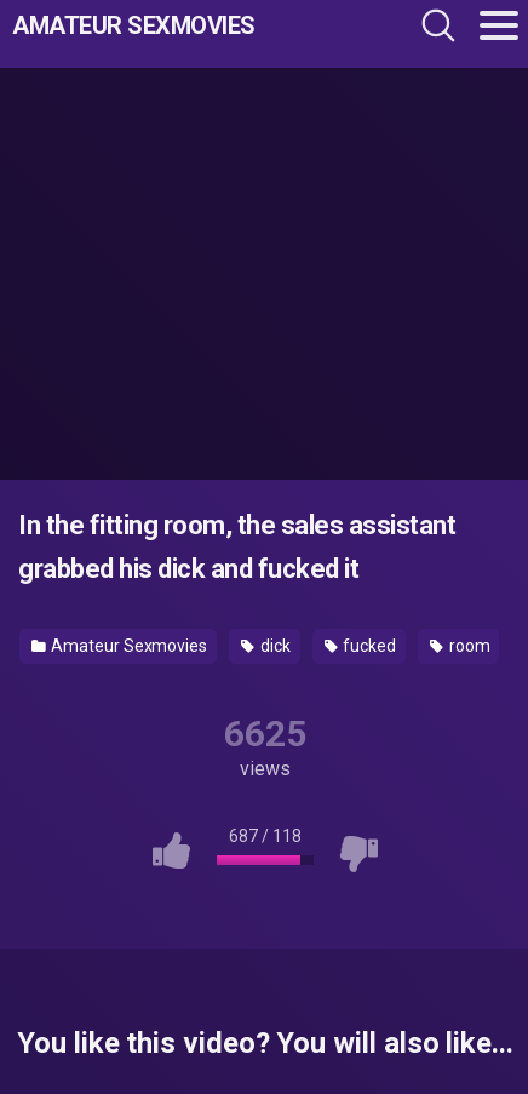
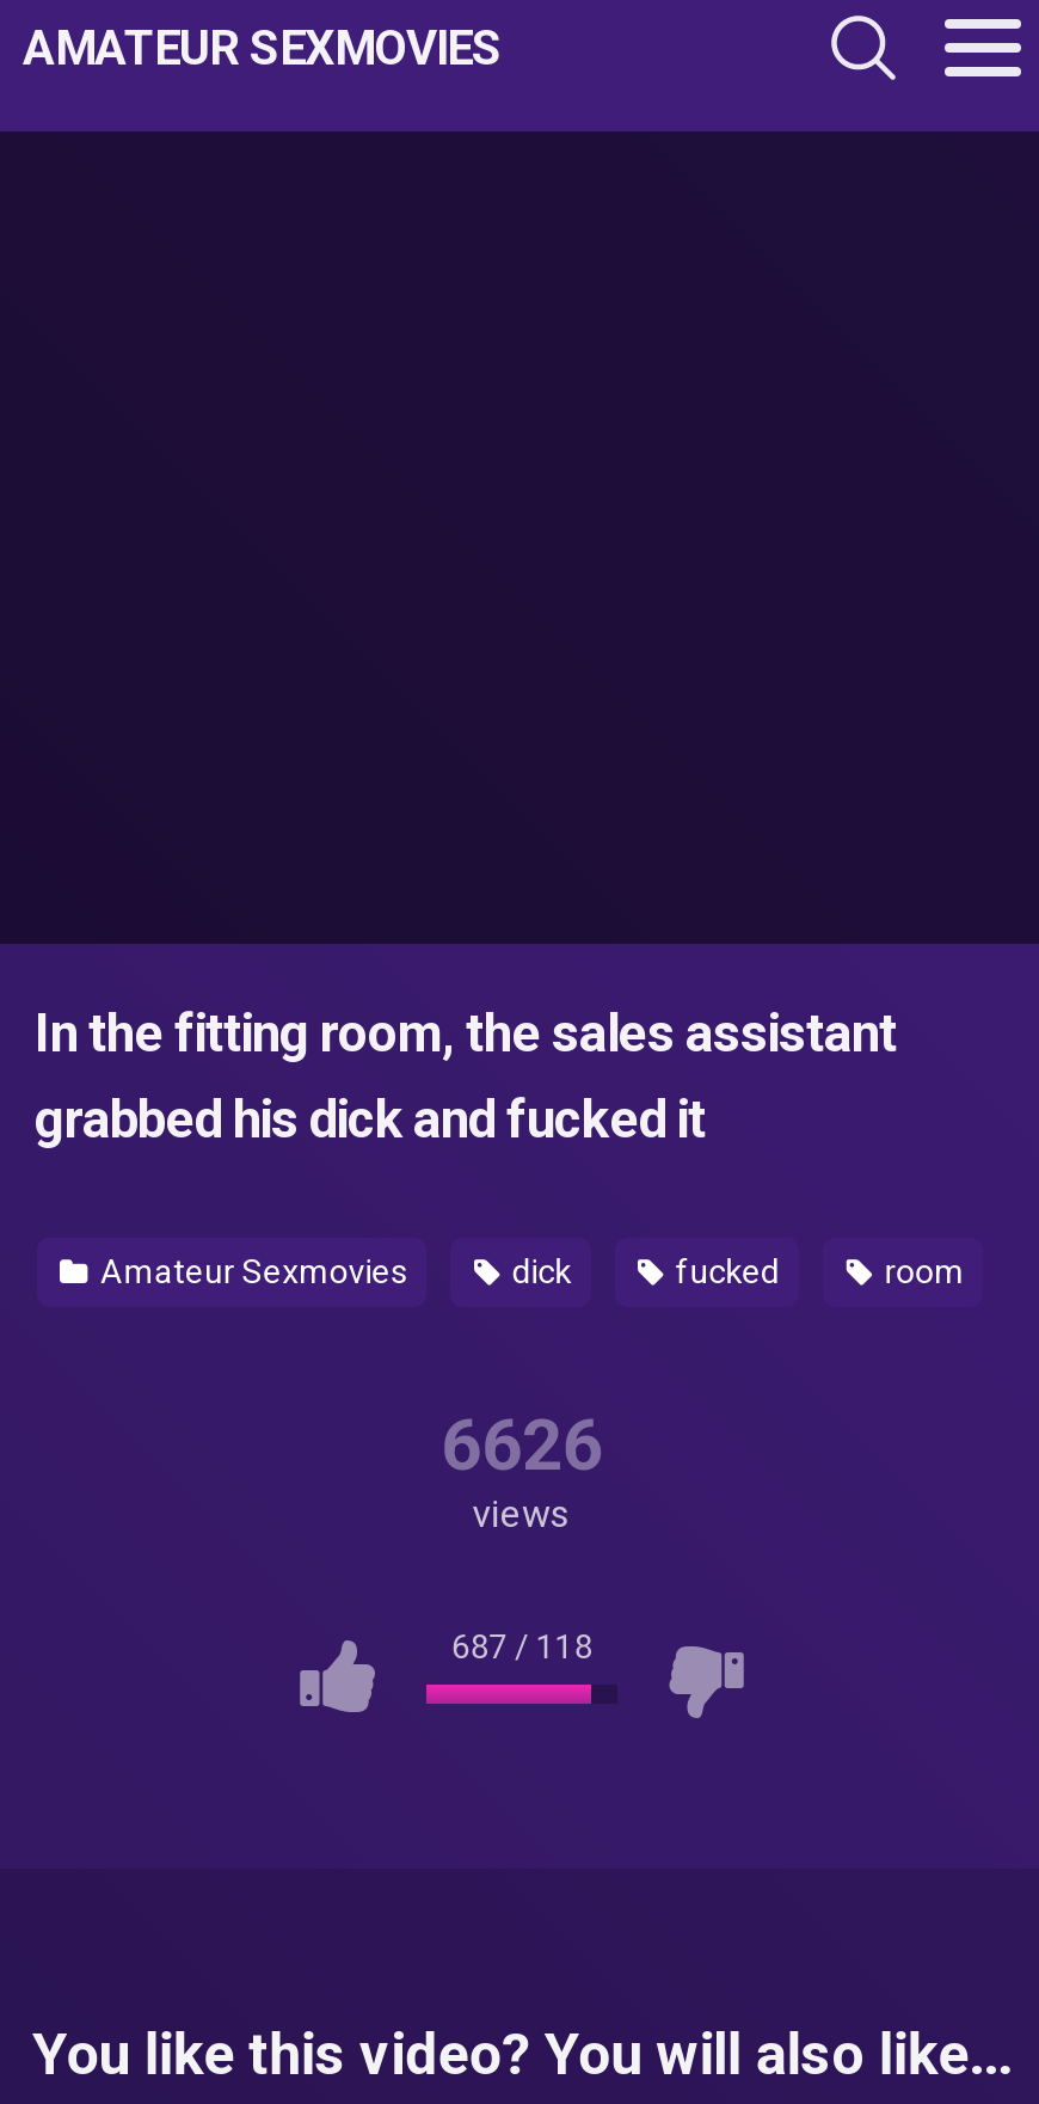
- 6625
+ 6626
